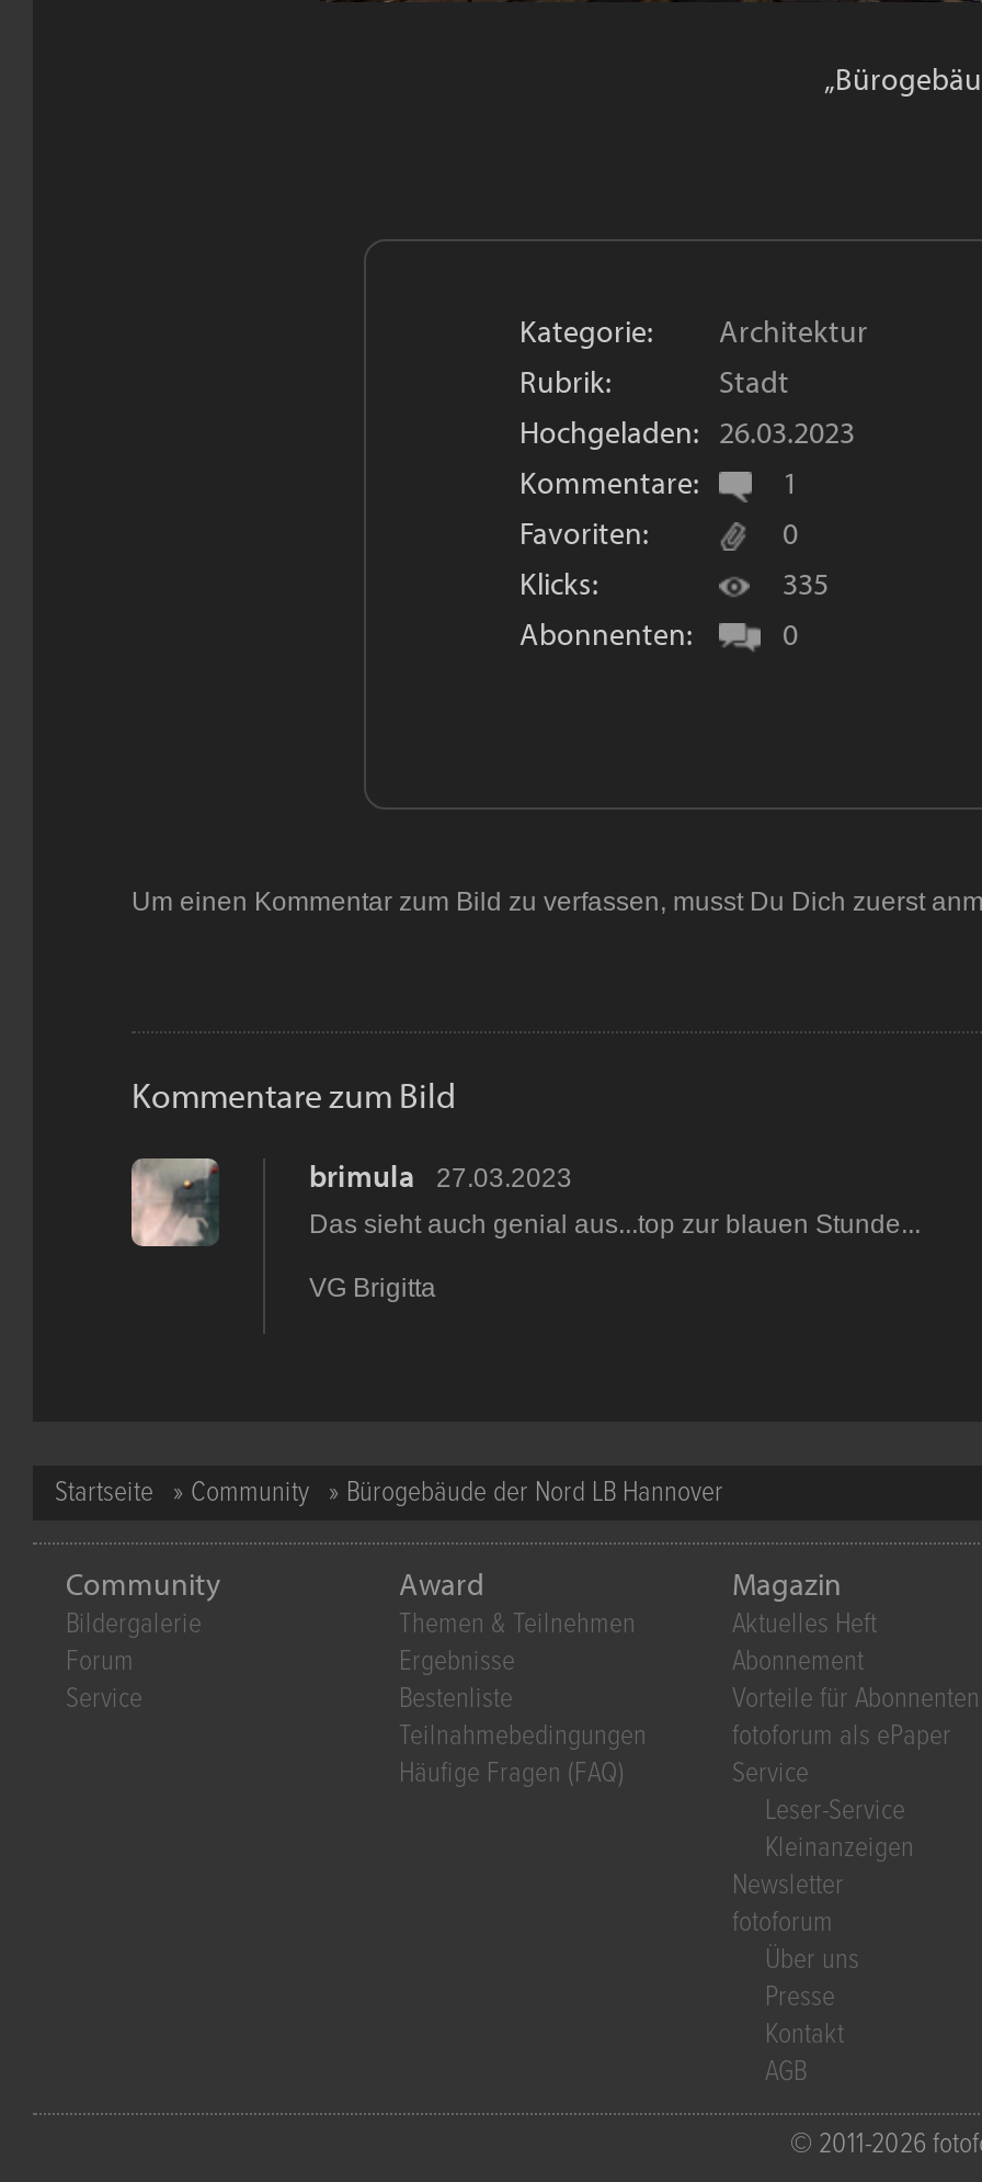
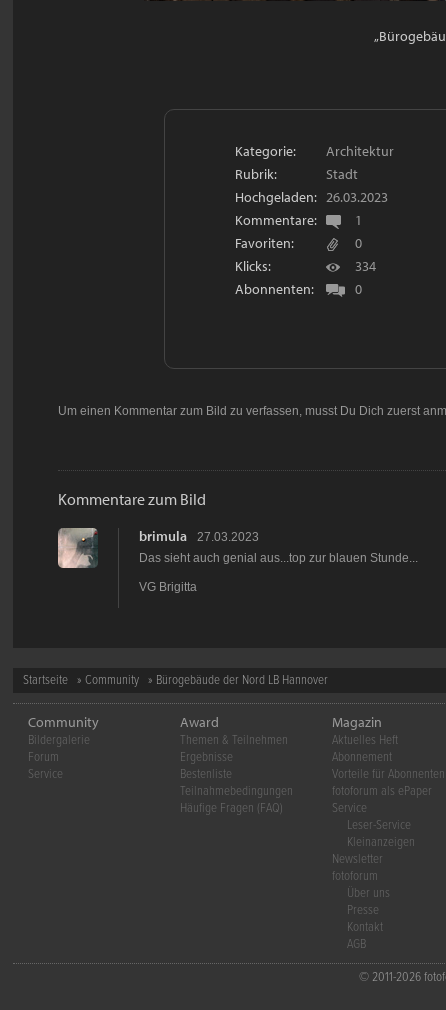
- 335
+ 334
